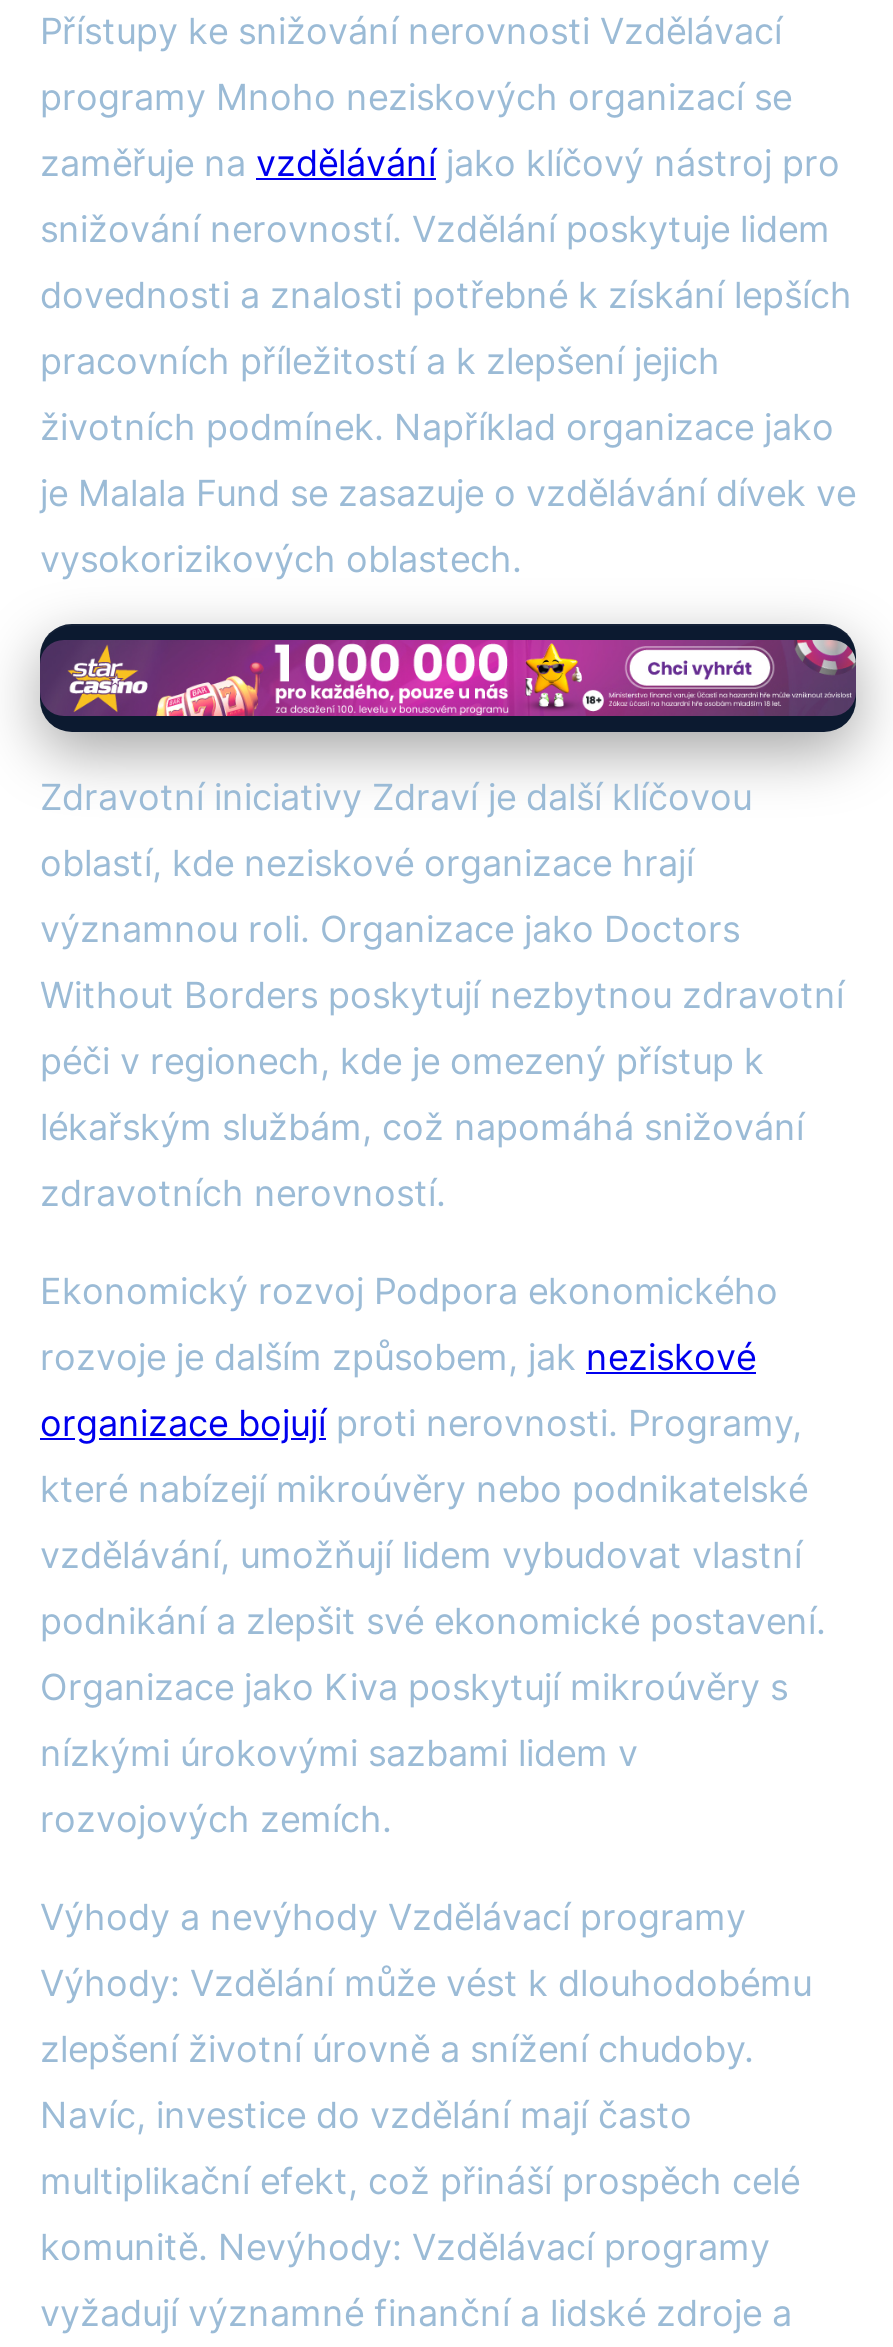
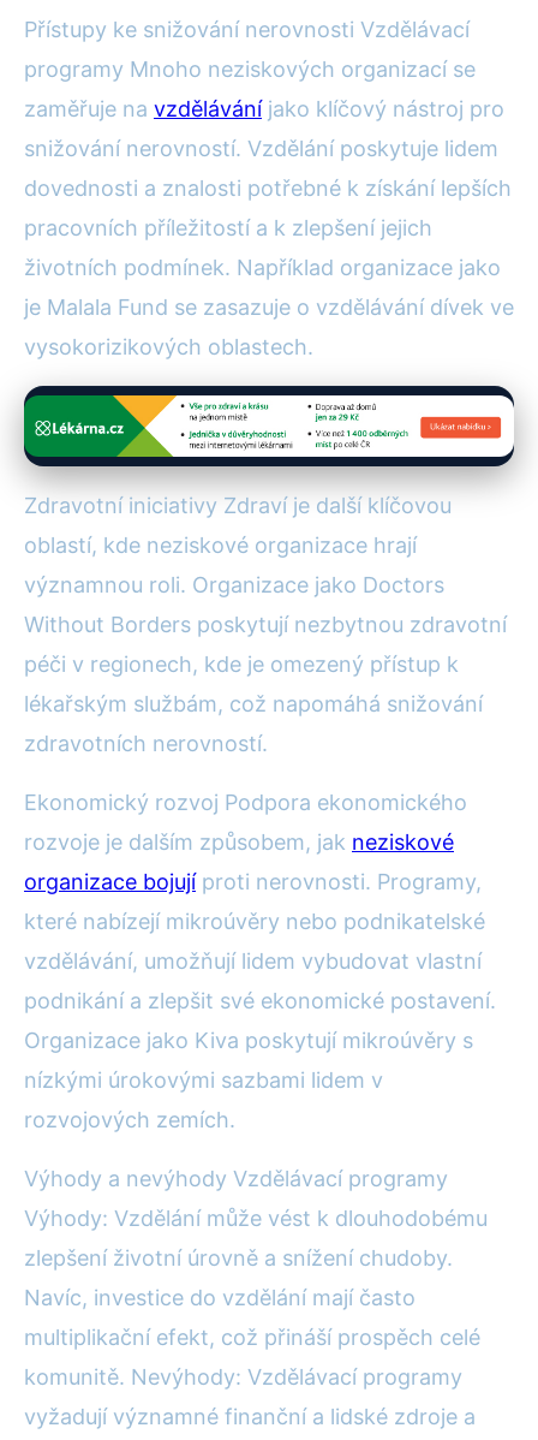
- [image]
+ [image]
